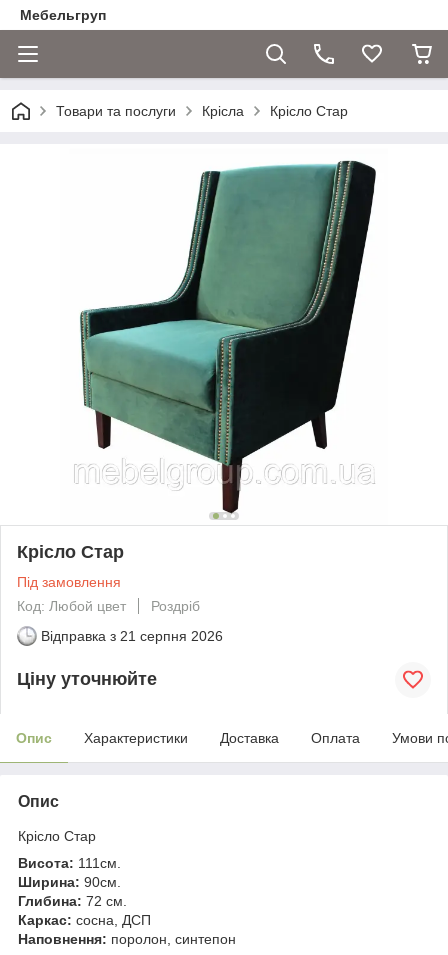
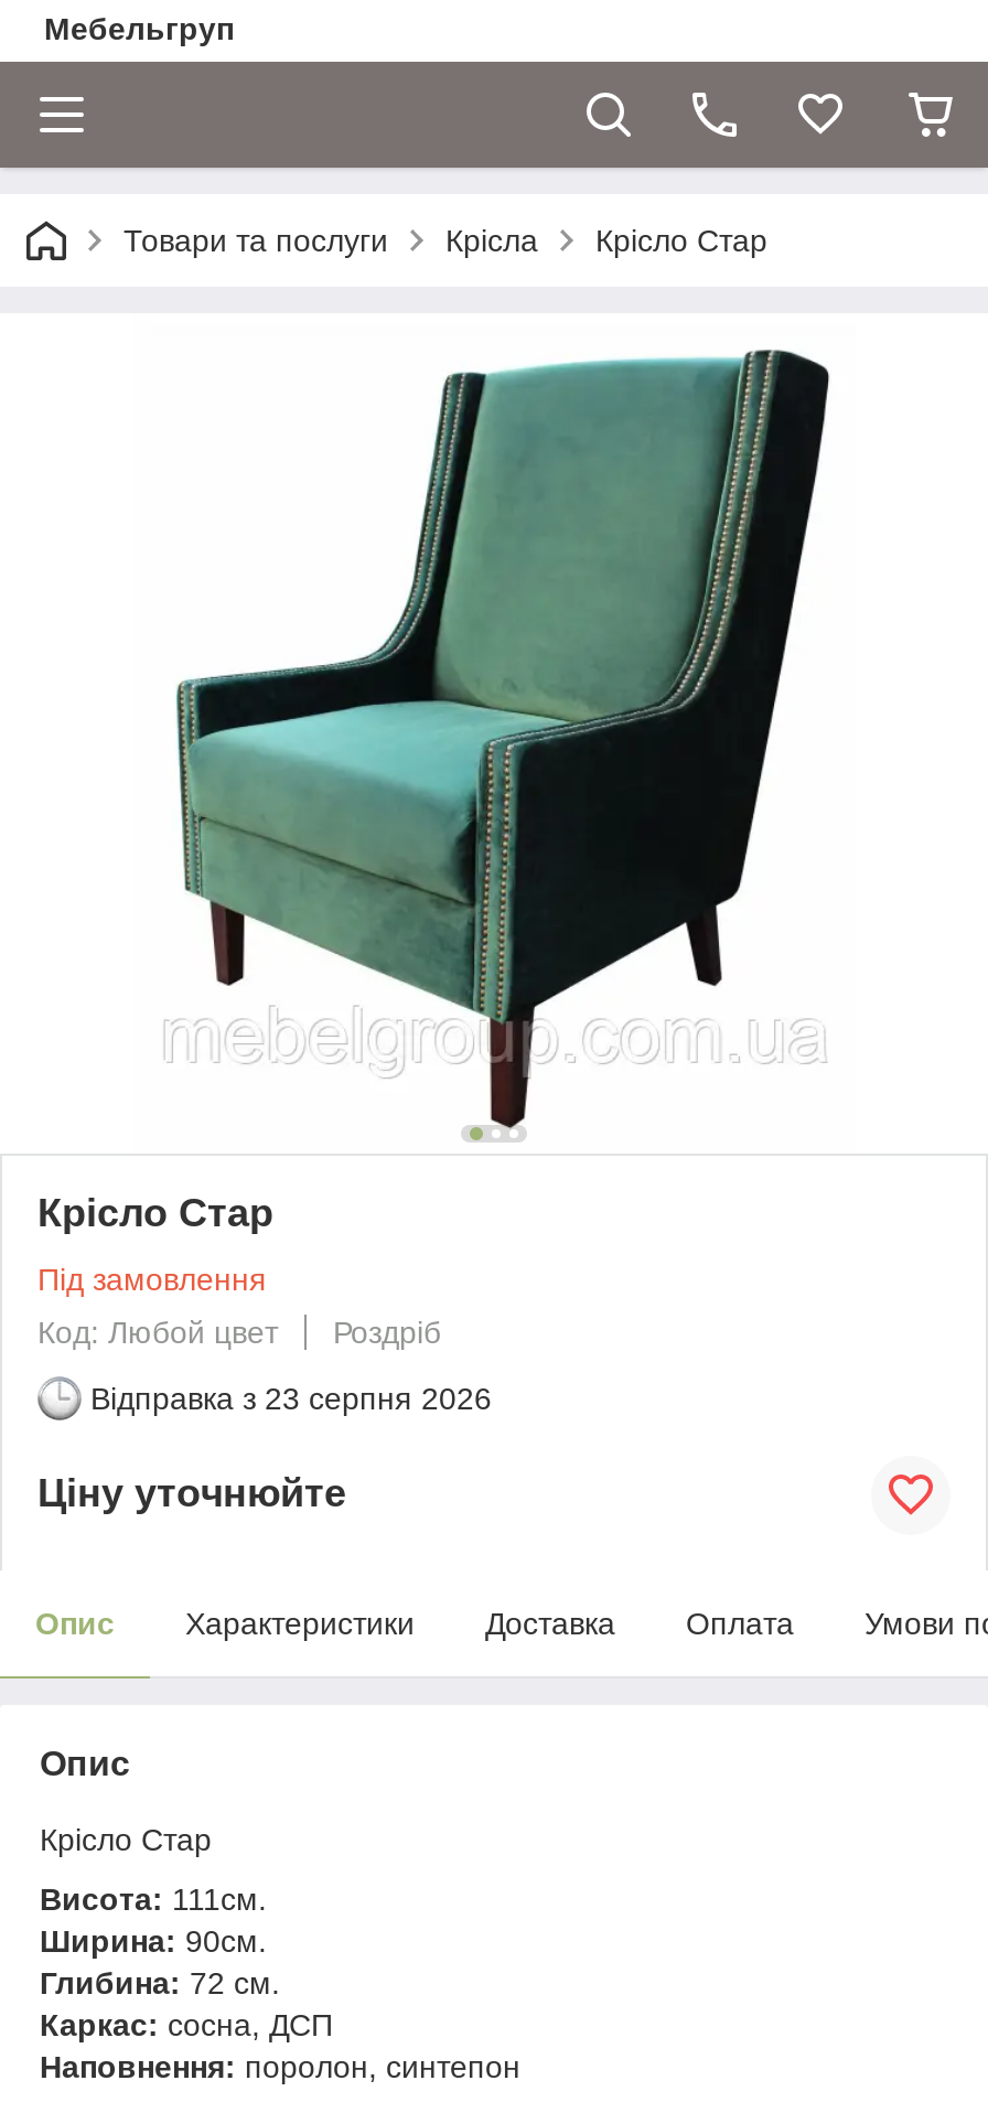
- Відправка з 21 серпня 2026
+ Відправка з 23 серпня 2026
